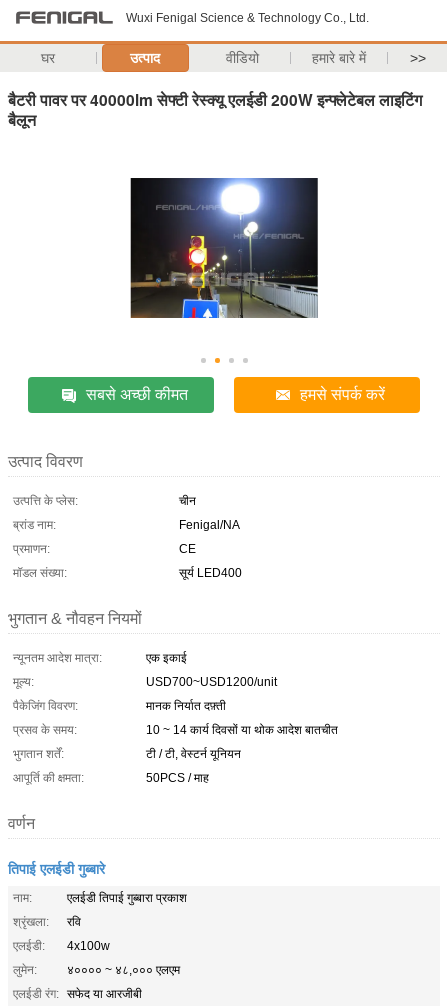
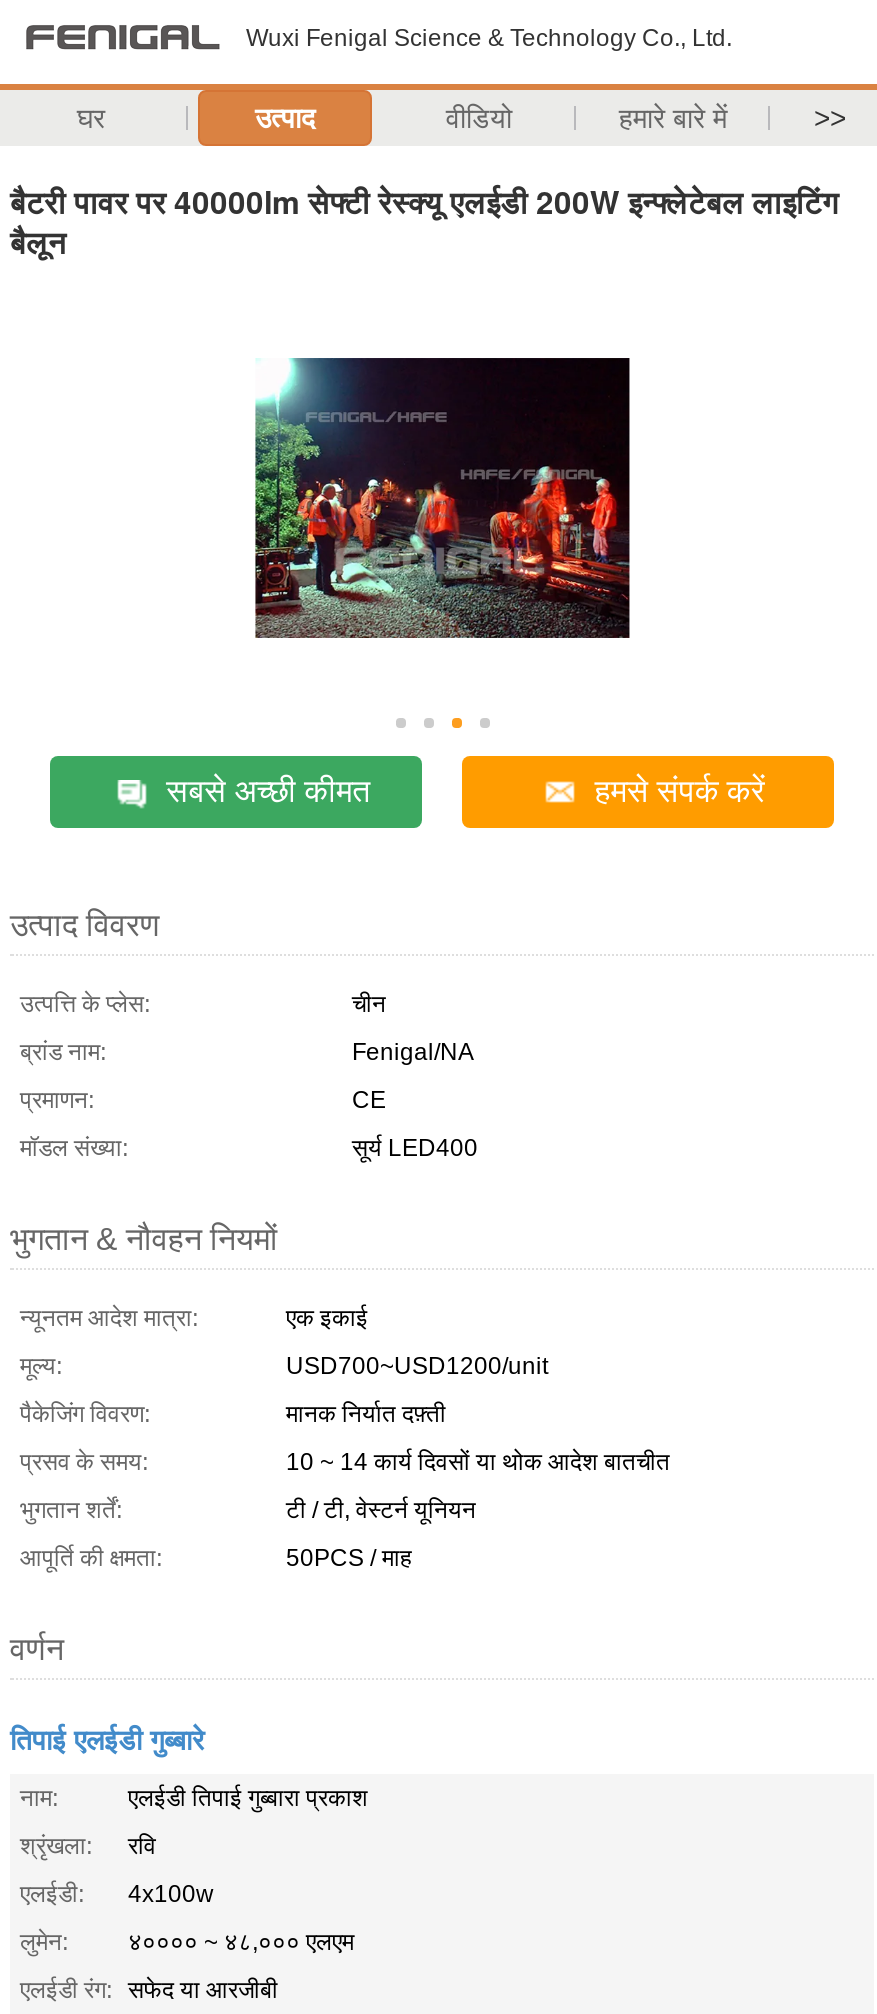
- [image]
+ [image]
